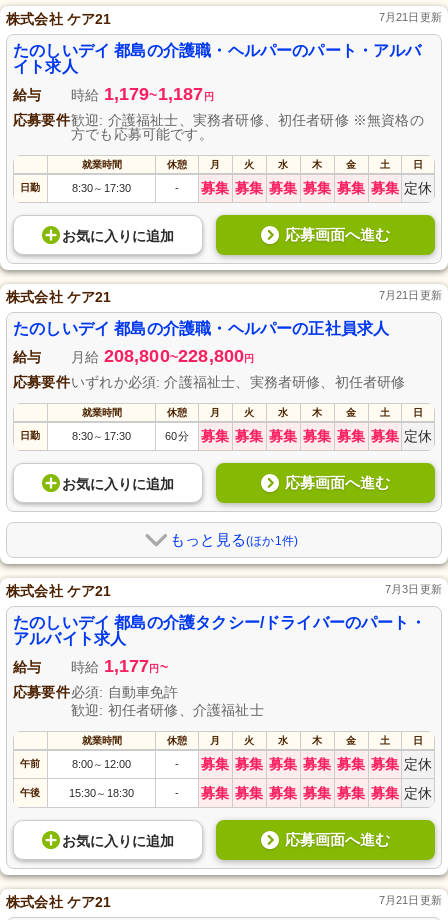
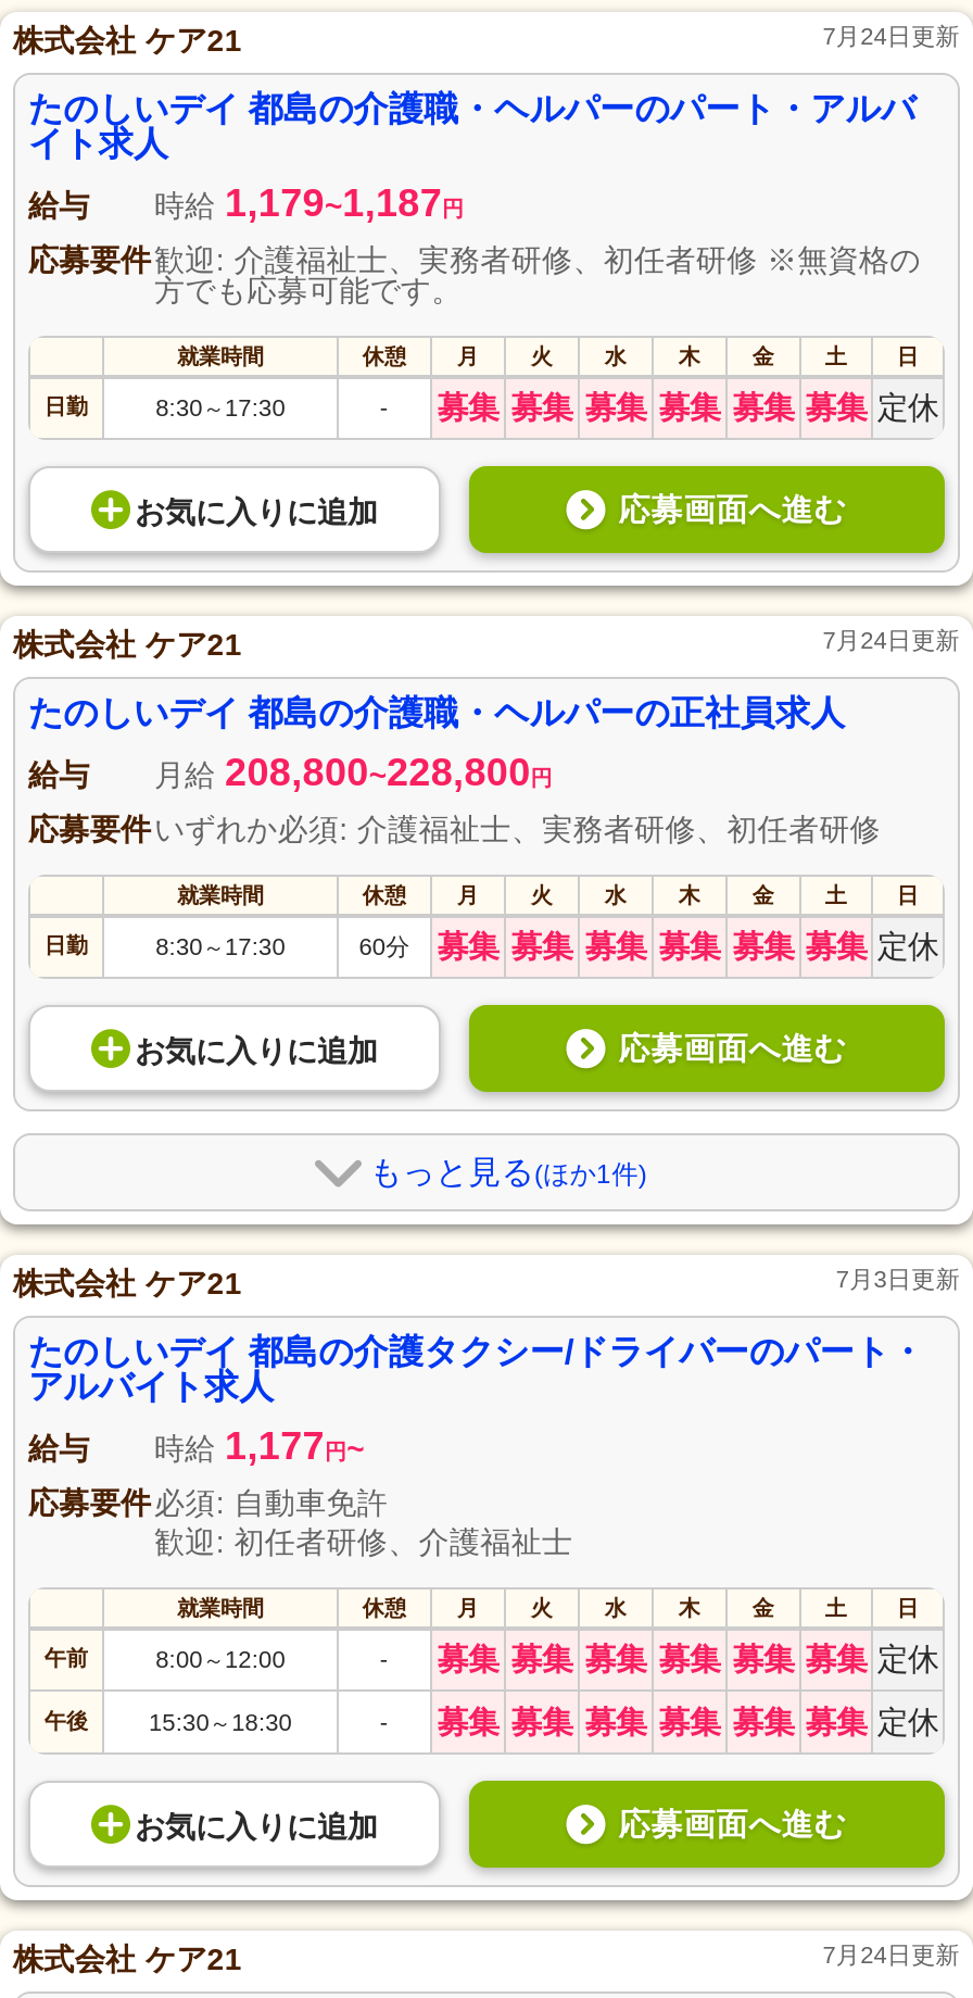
- 7月21日更新
+ 7月24日更新

- 7月21日更新
+ 7月24日更新

- 7月21日更新
+ 7月24日更新
